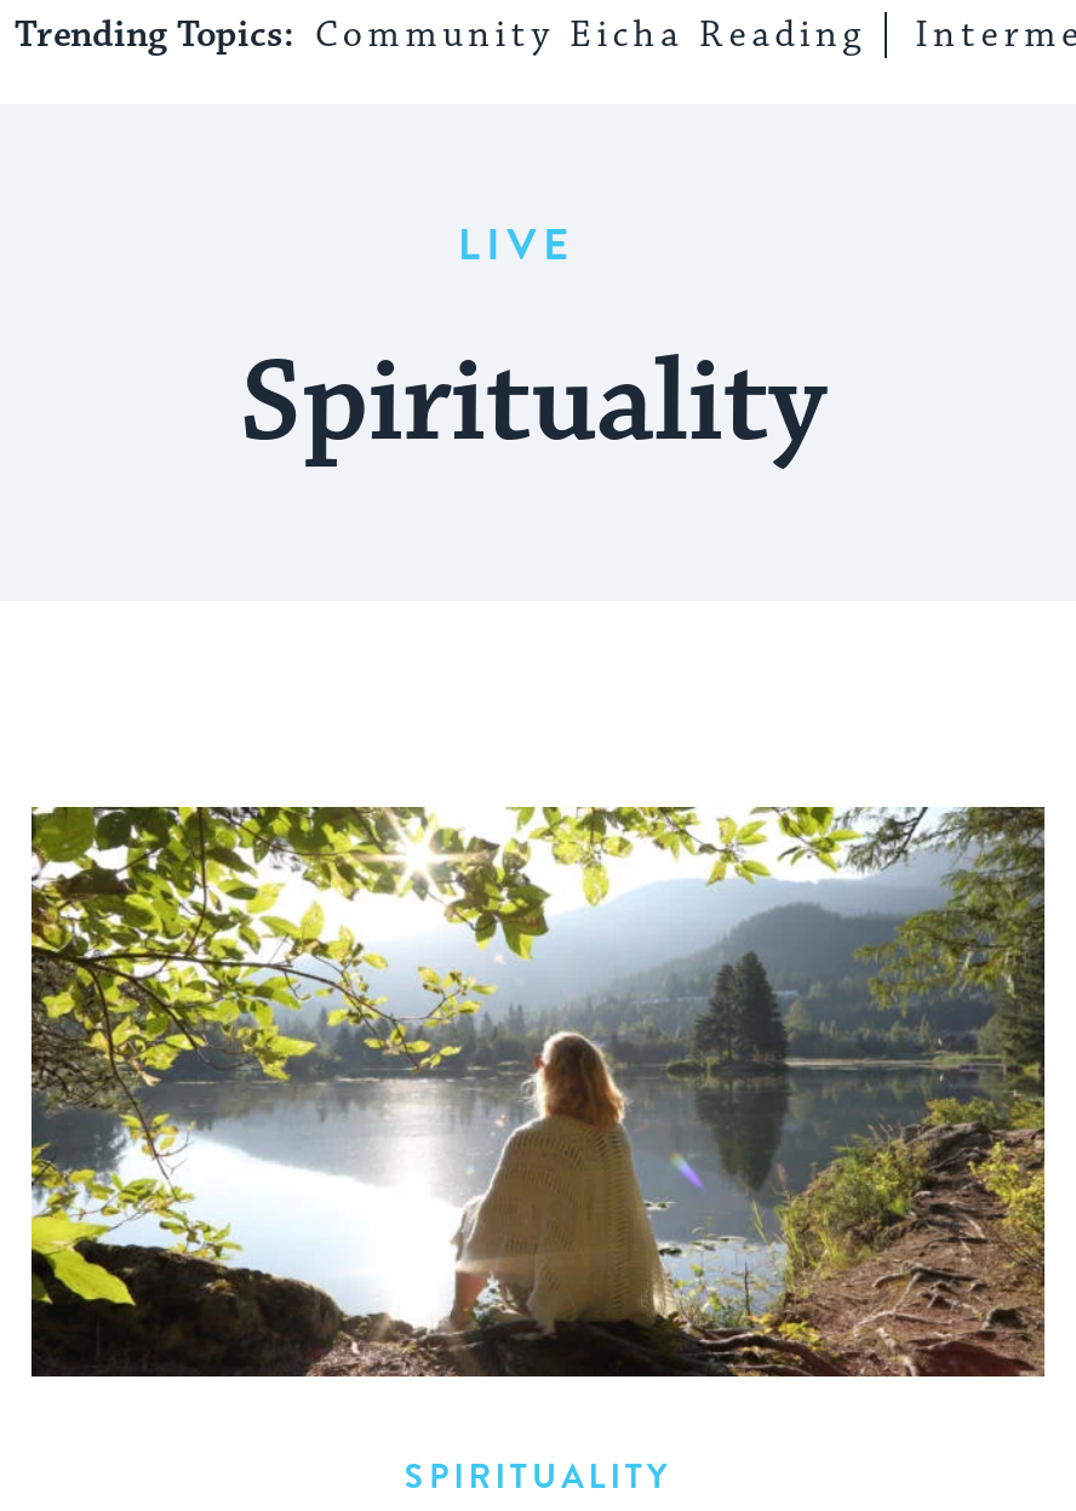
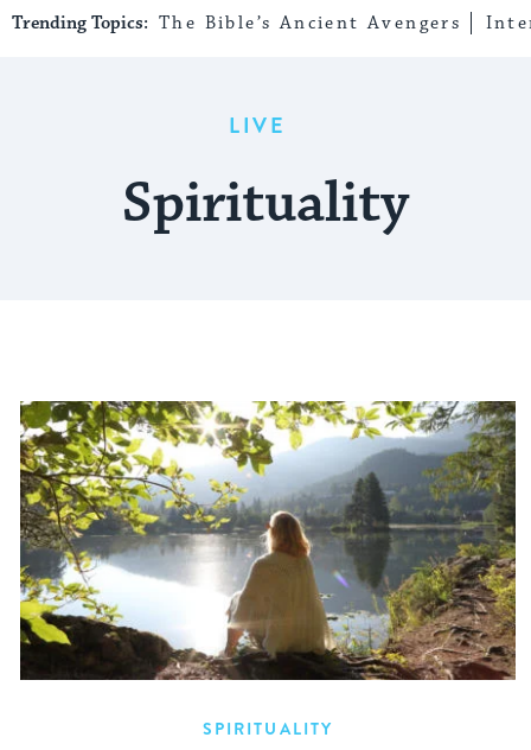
- Trending Topics: Community Eicha Reading
+ Trending Topics: The Bible’s Ancient Avengers
